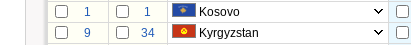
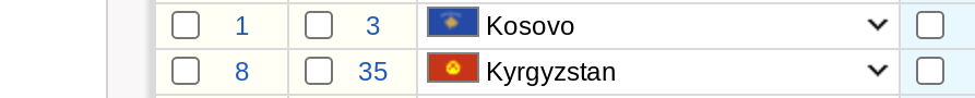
- 1
+ 3

- 9
+ 8

- 34
+ 35
